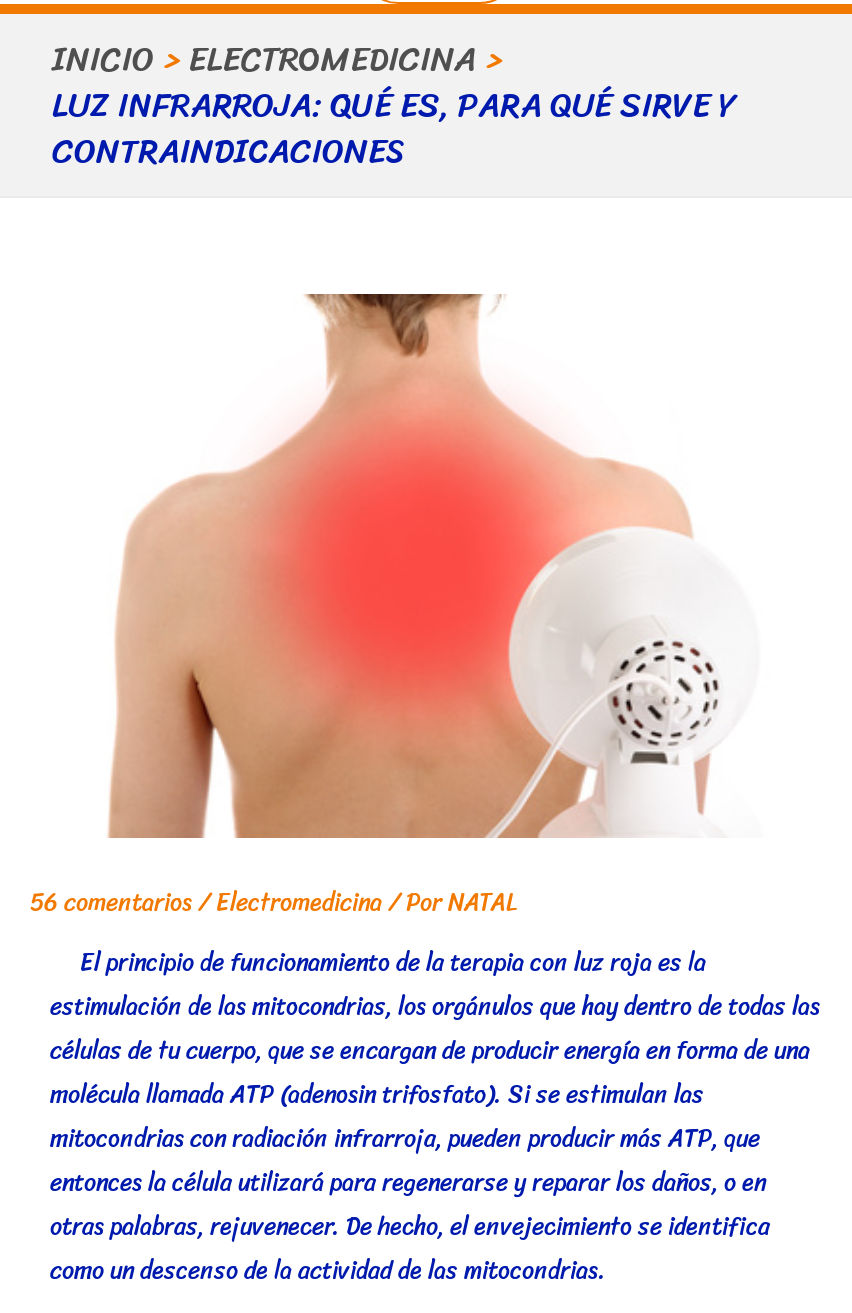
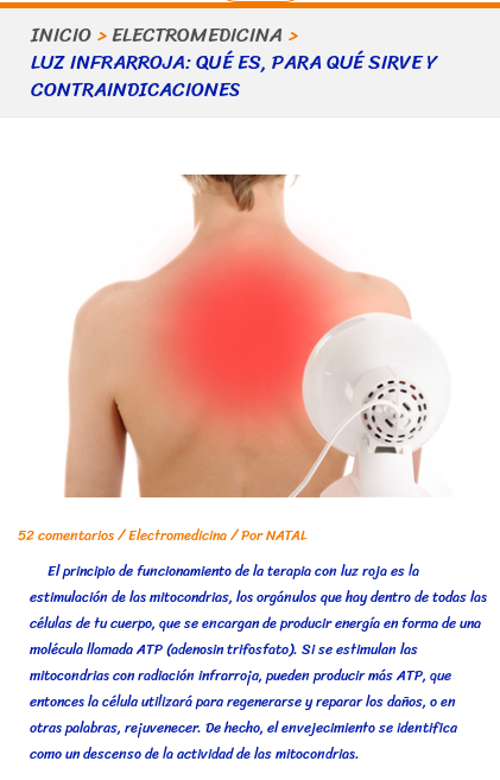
- 56 comentarios /Electromedicina/ PorNATAL
+ 52 comentarios /Electromedicina/ PorNATAL
